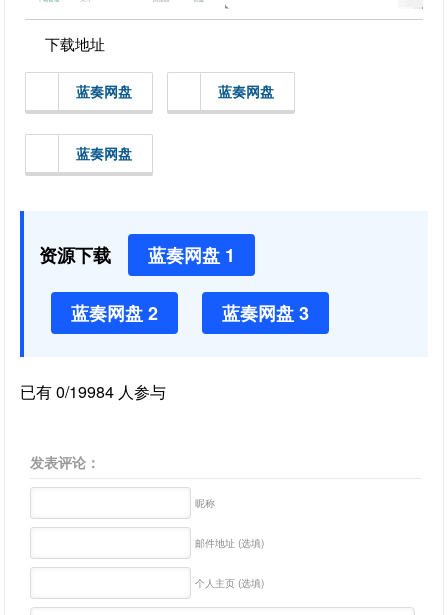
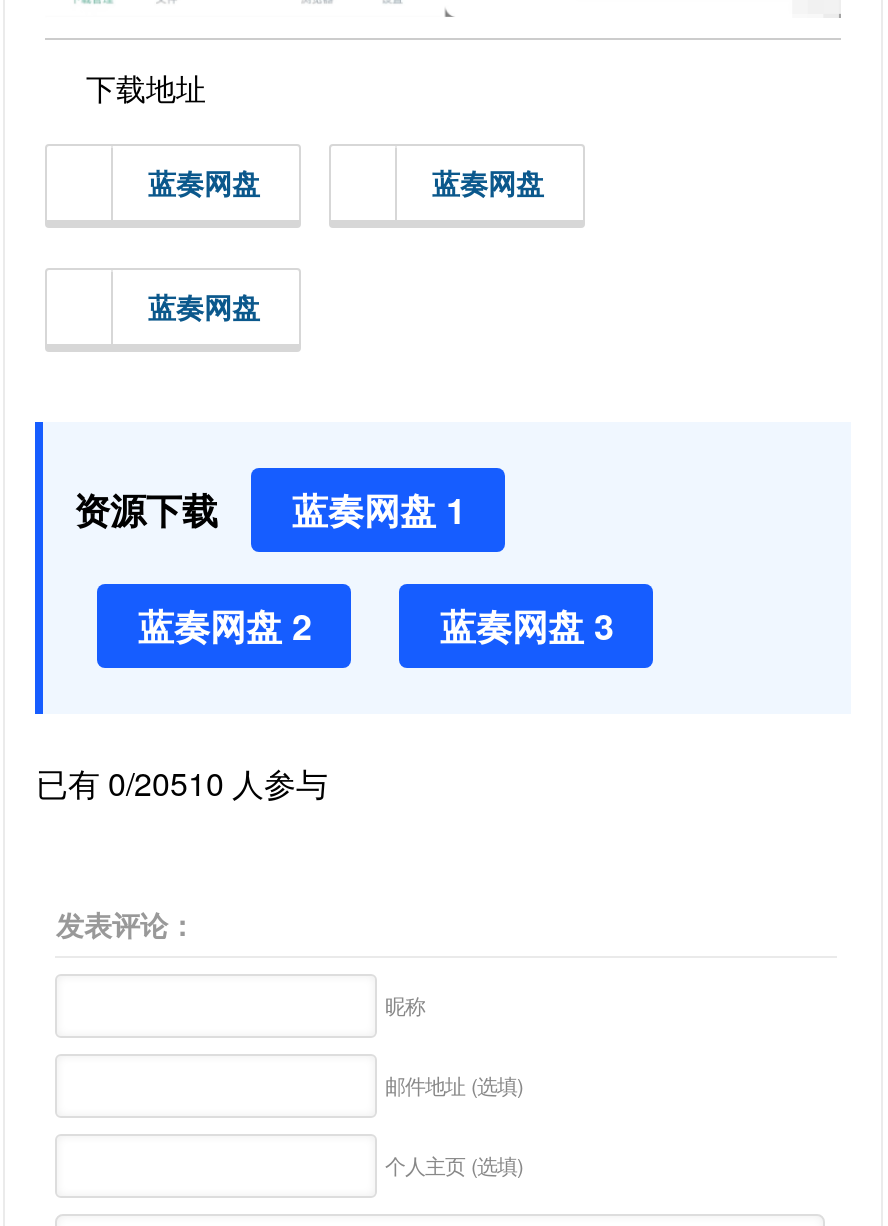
- 已有 0/19984 人参与
+ 已有 0/20510 人参与
